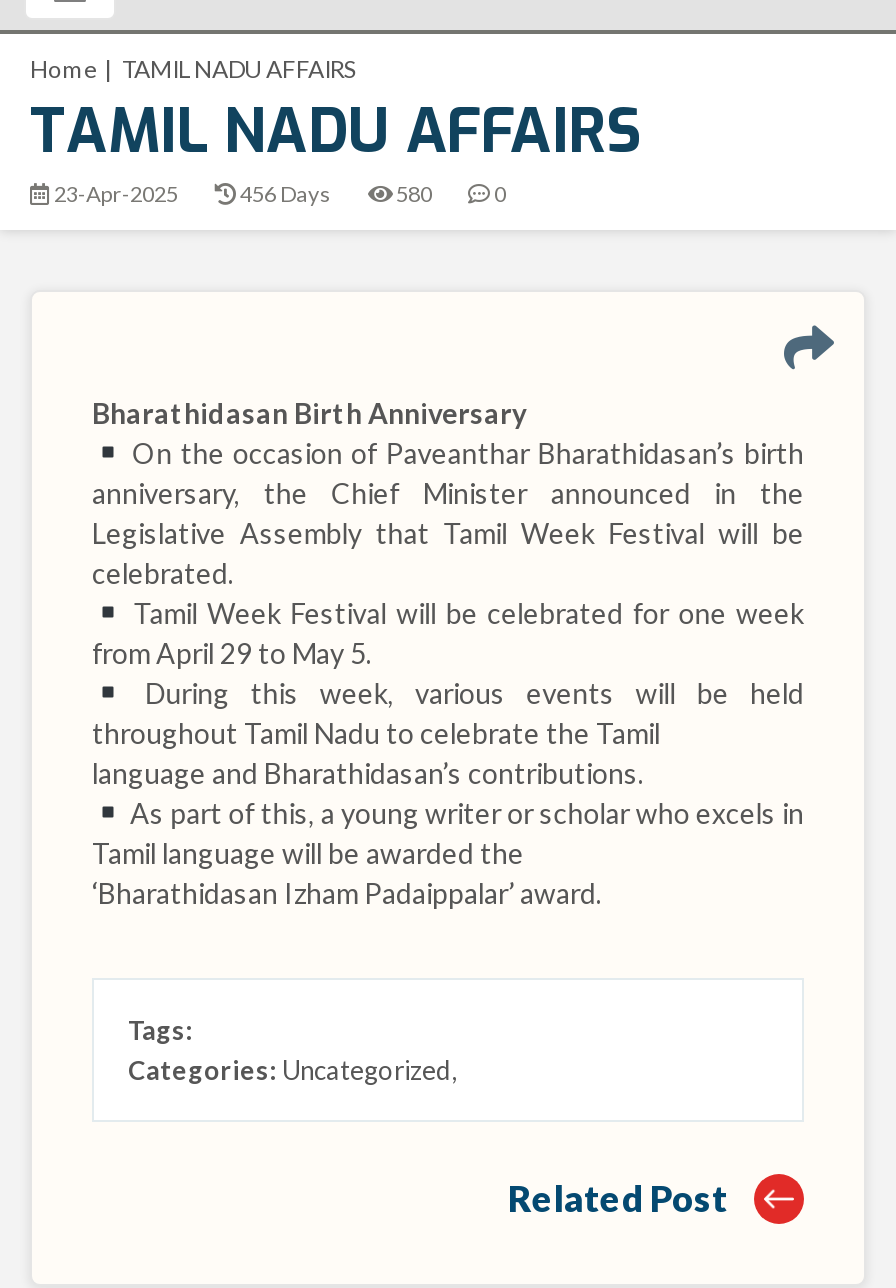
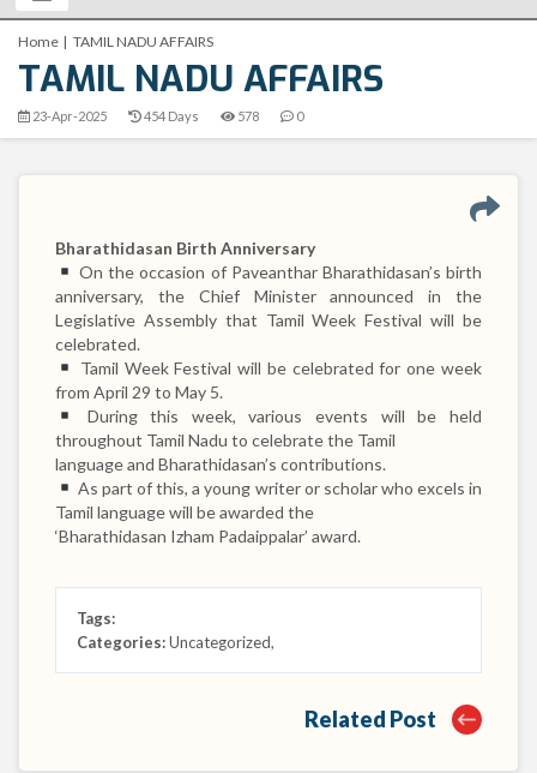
- 456 Days
+ 454 Days

- 580
+ 578
